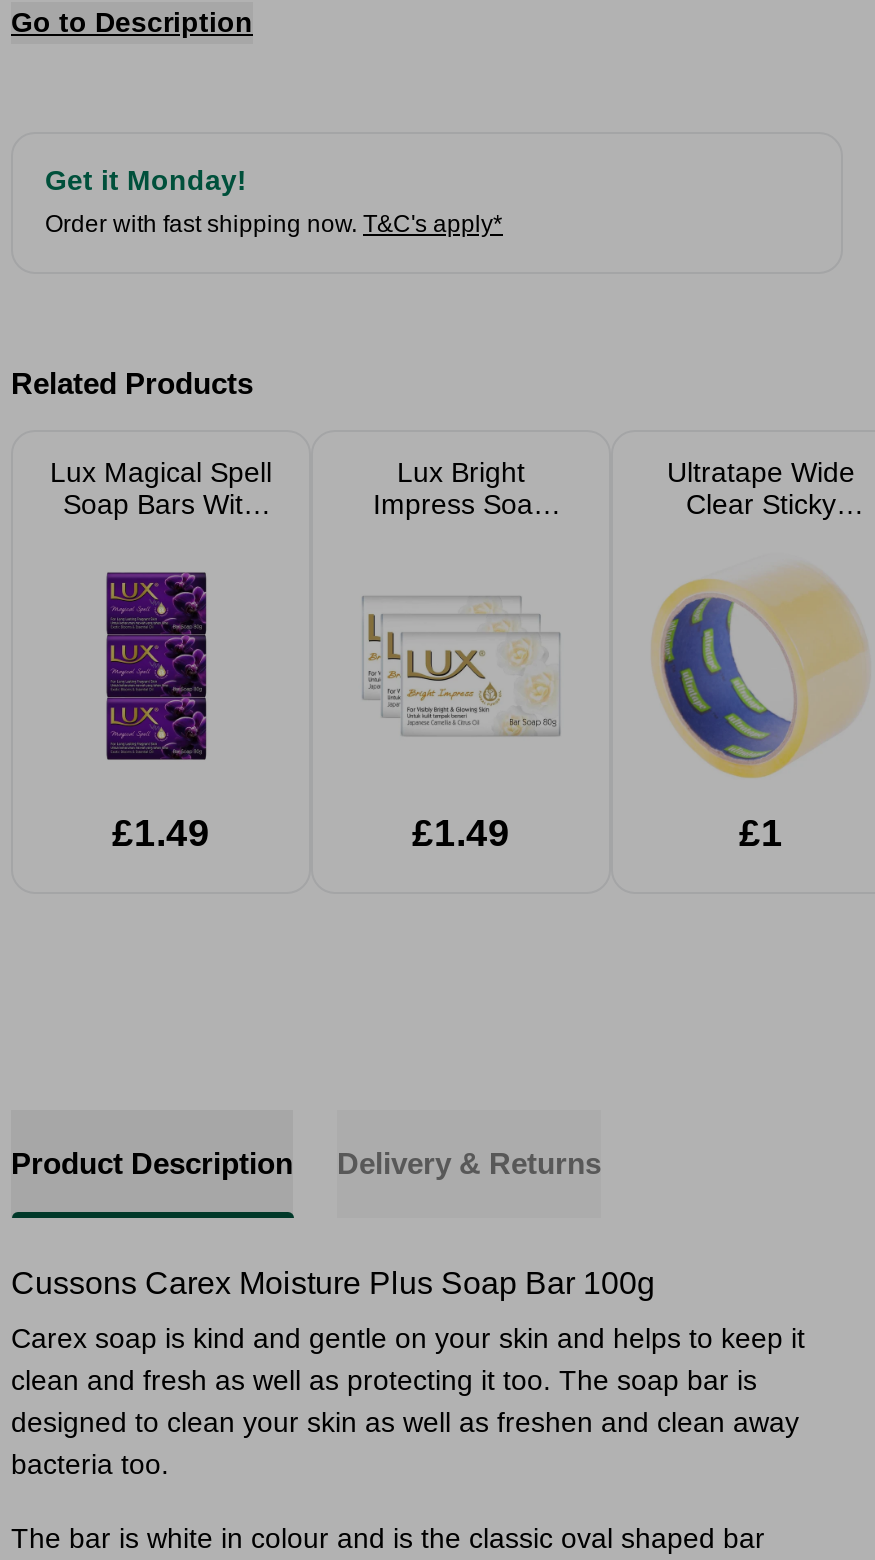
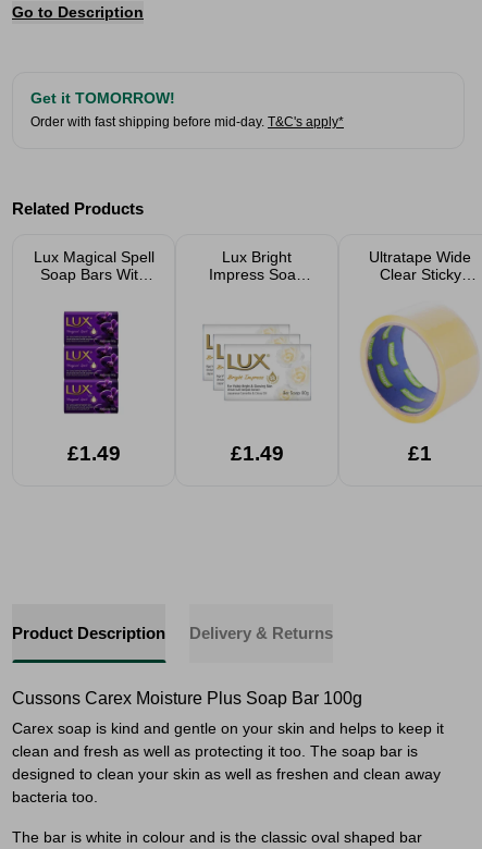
- Get it Monday!
- Order with fast shipping now. T&C's apply*
+ Get it TOMORROW!
+ Order with fast shipping before mid-day. T&C's apply*
